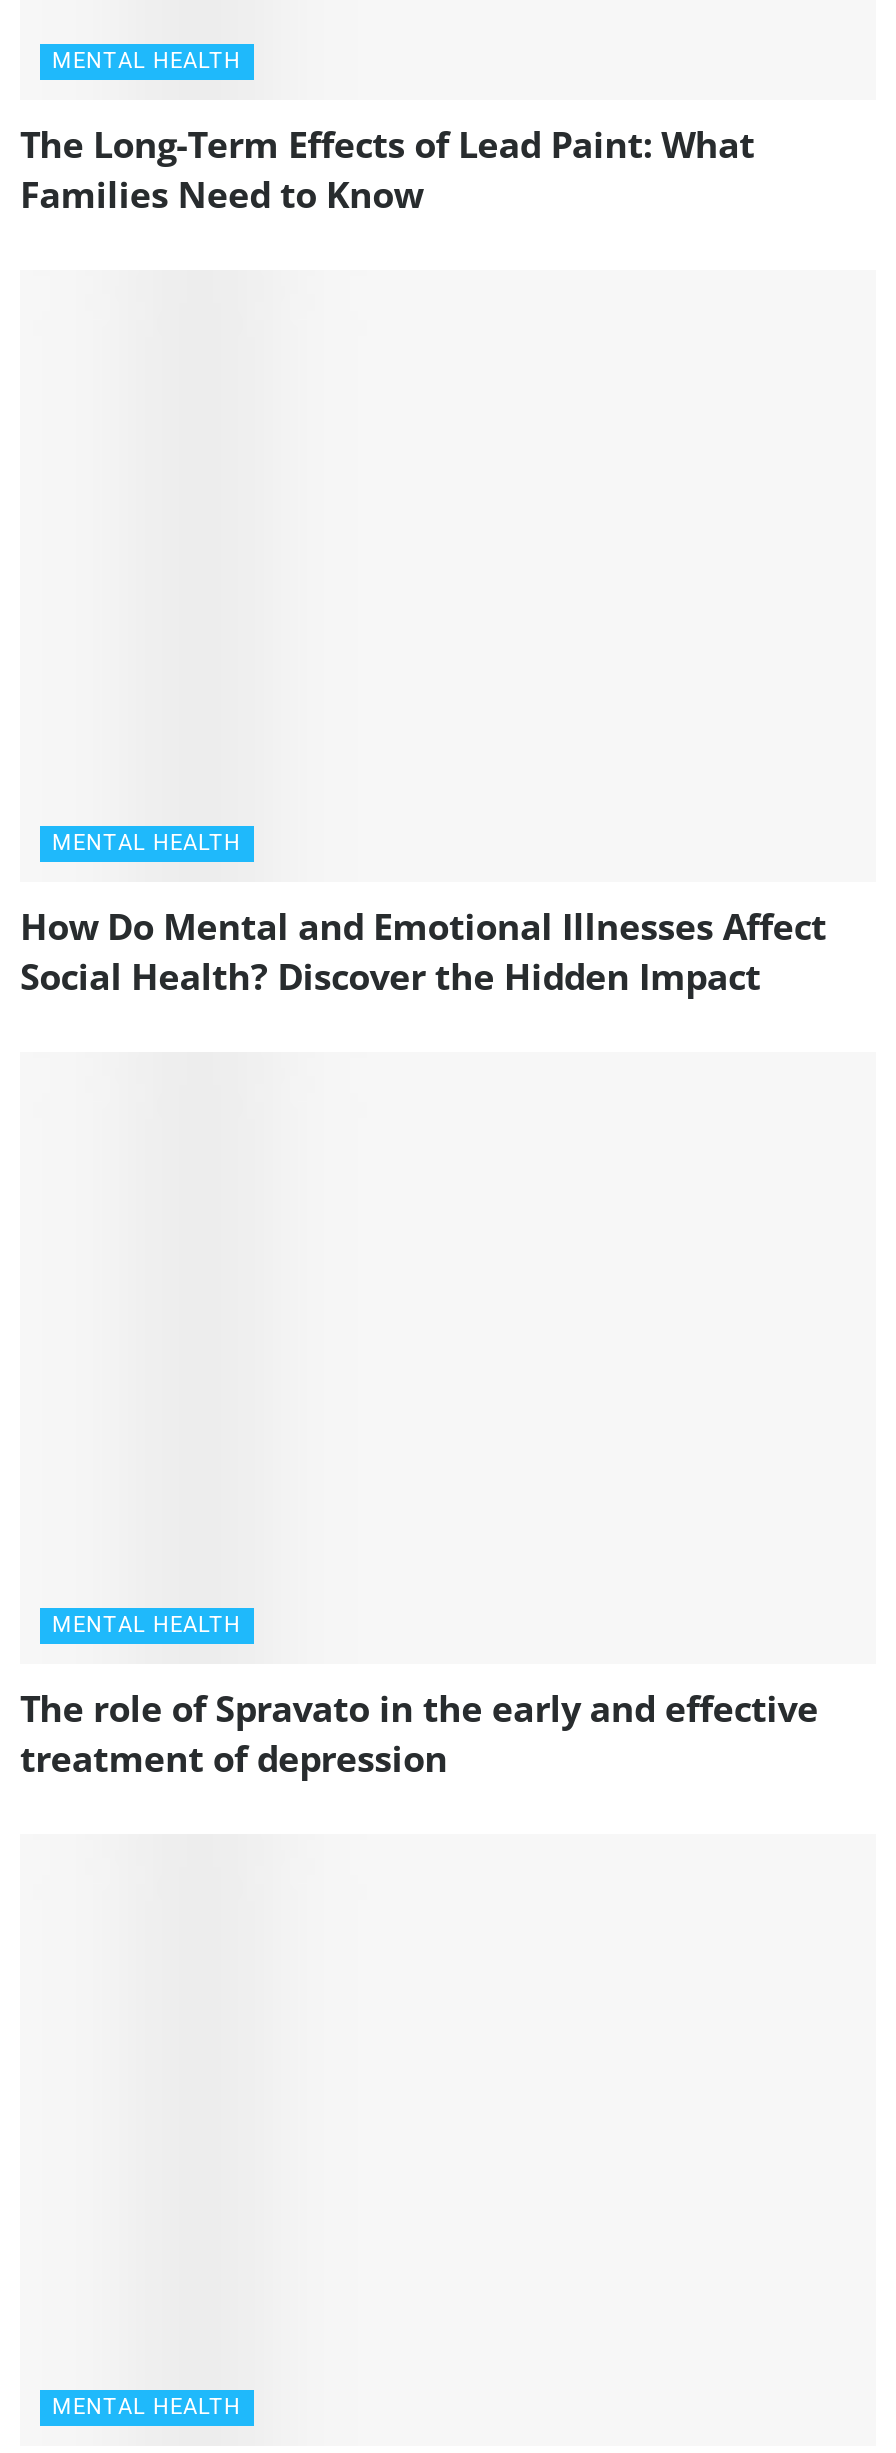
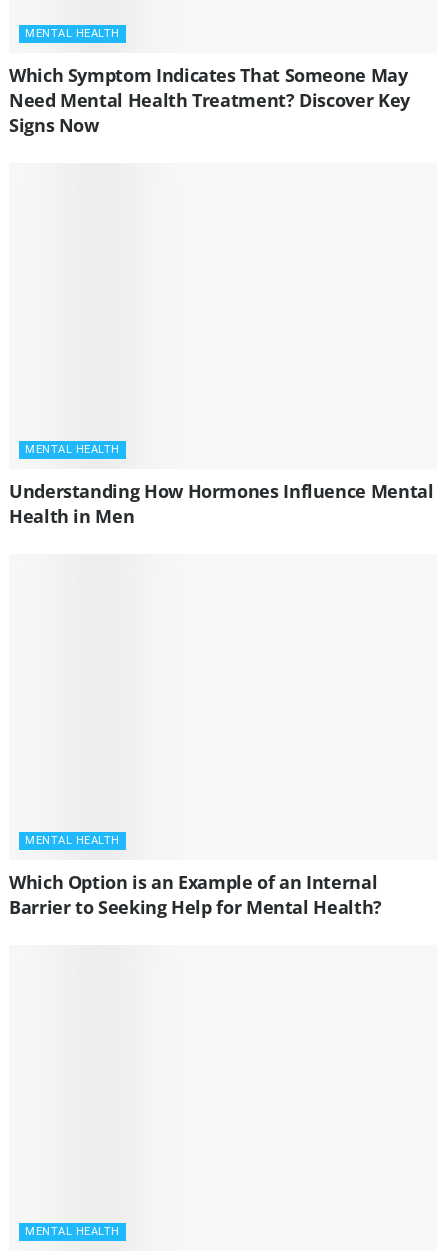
- The Long-Term Effects of Lead Paint: What
- Families Need to Know
+ Which Symptom Indicates That Someone May
+ Need Mental Health Treatment? Discover Key
+ Signs Now

- How Do Mental and Emotional Illnesses Affect
- Social Health? Discover the Hidden Impact
+ Understanding How Hormones Influence Mental
+ Health in Men

- The role of Spravato in the early and effective
- treatment of depression
+ Which Option is an Example of an Internal
+ Barrier to Seeking Help for Mental Health?
